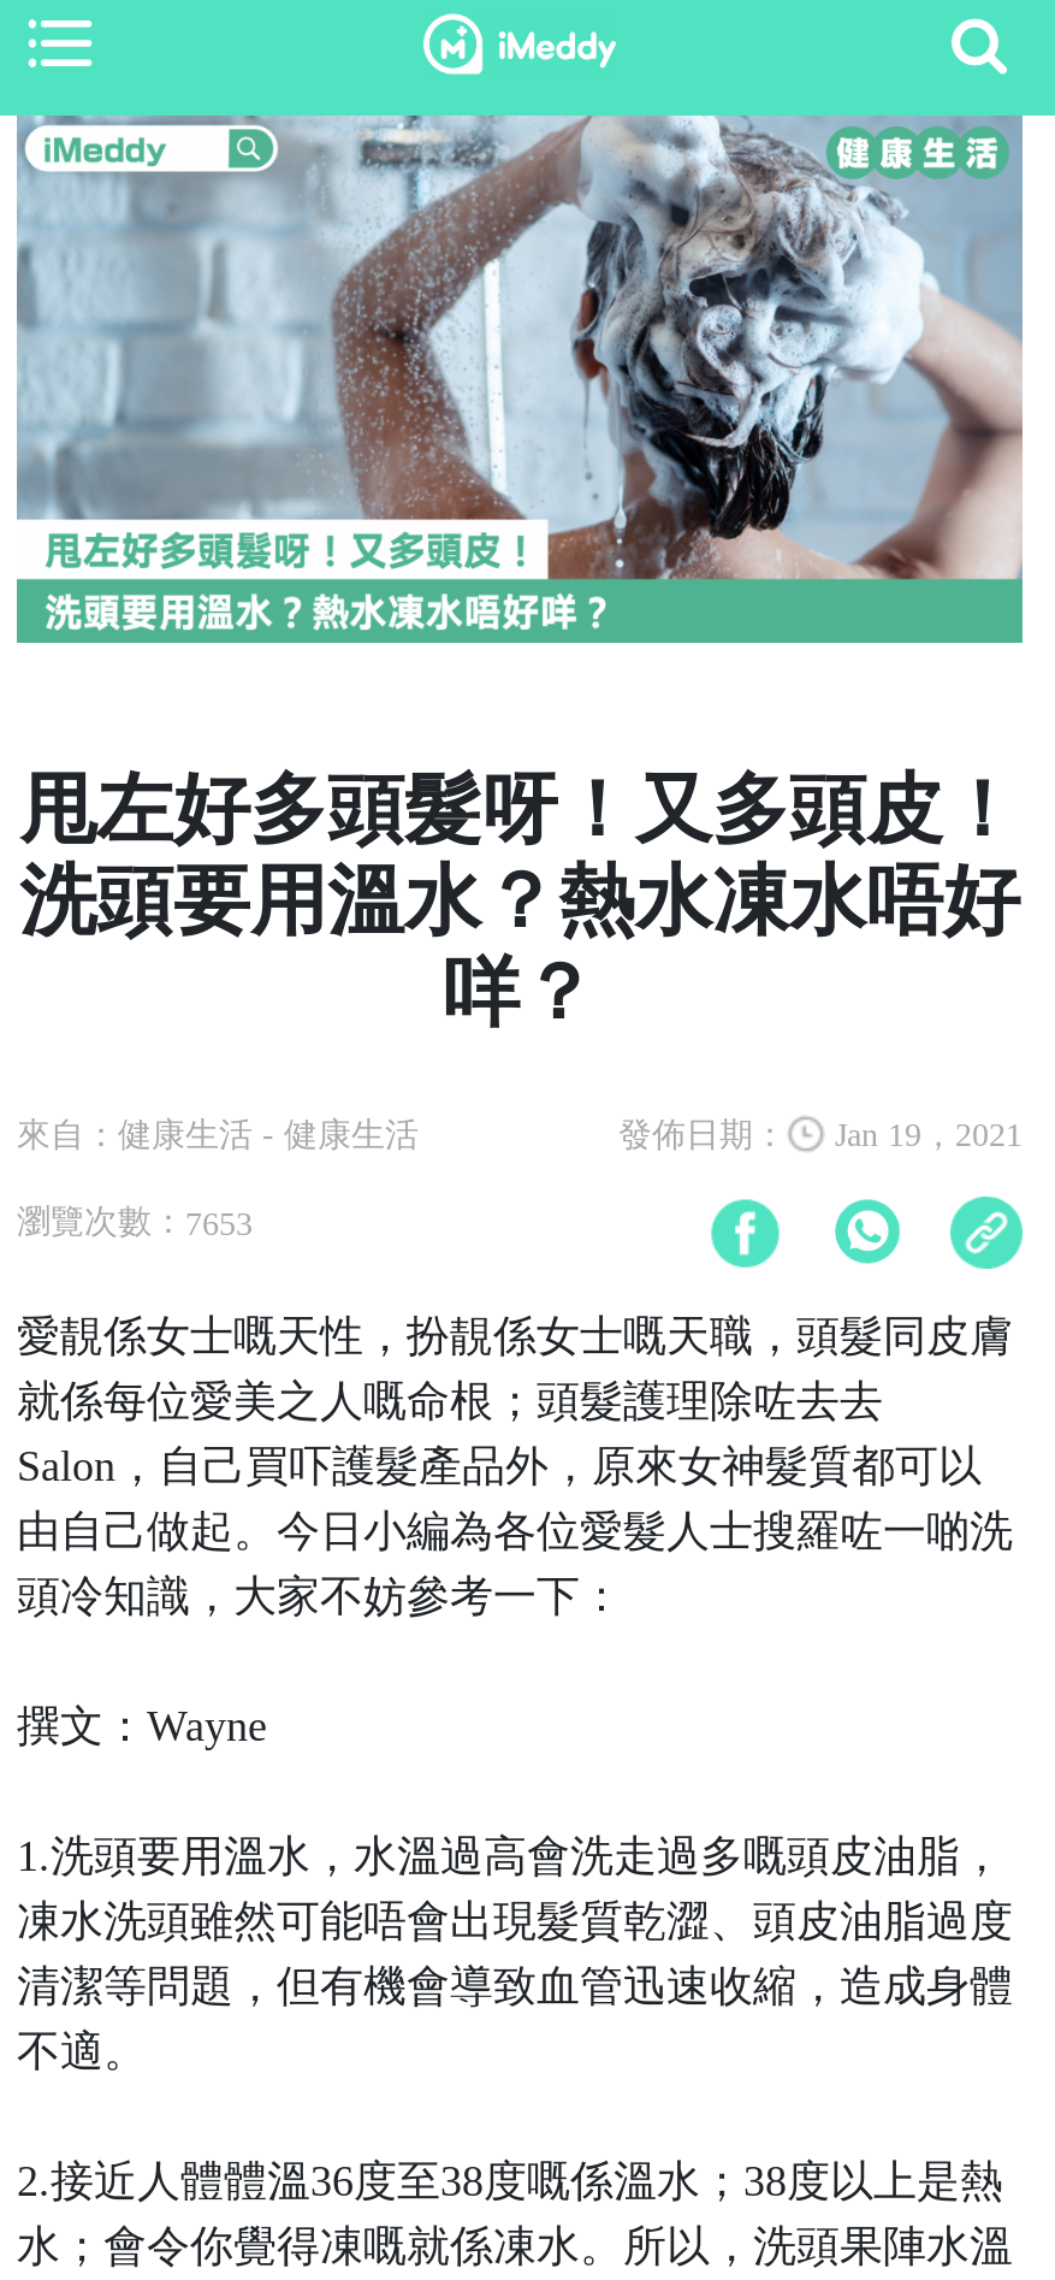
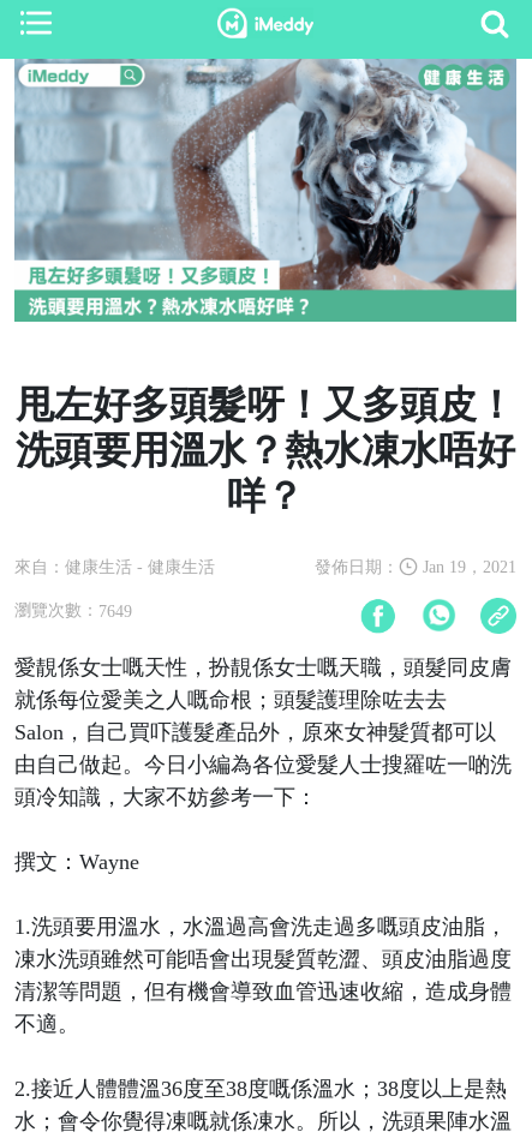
- 瀏覽次數：7653
+ 瀏覽次數：7649
